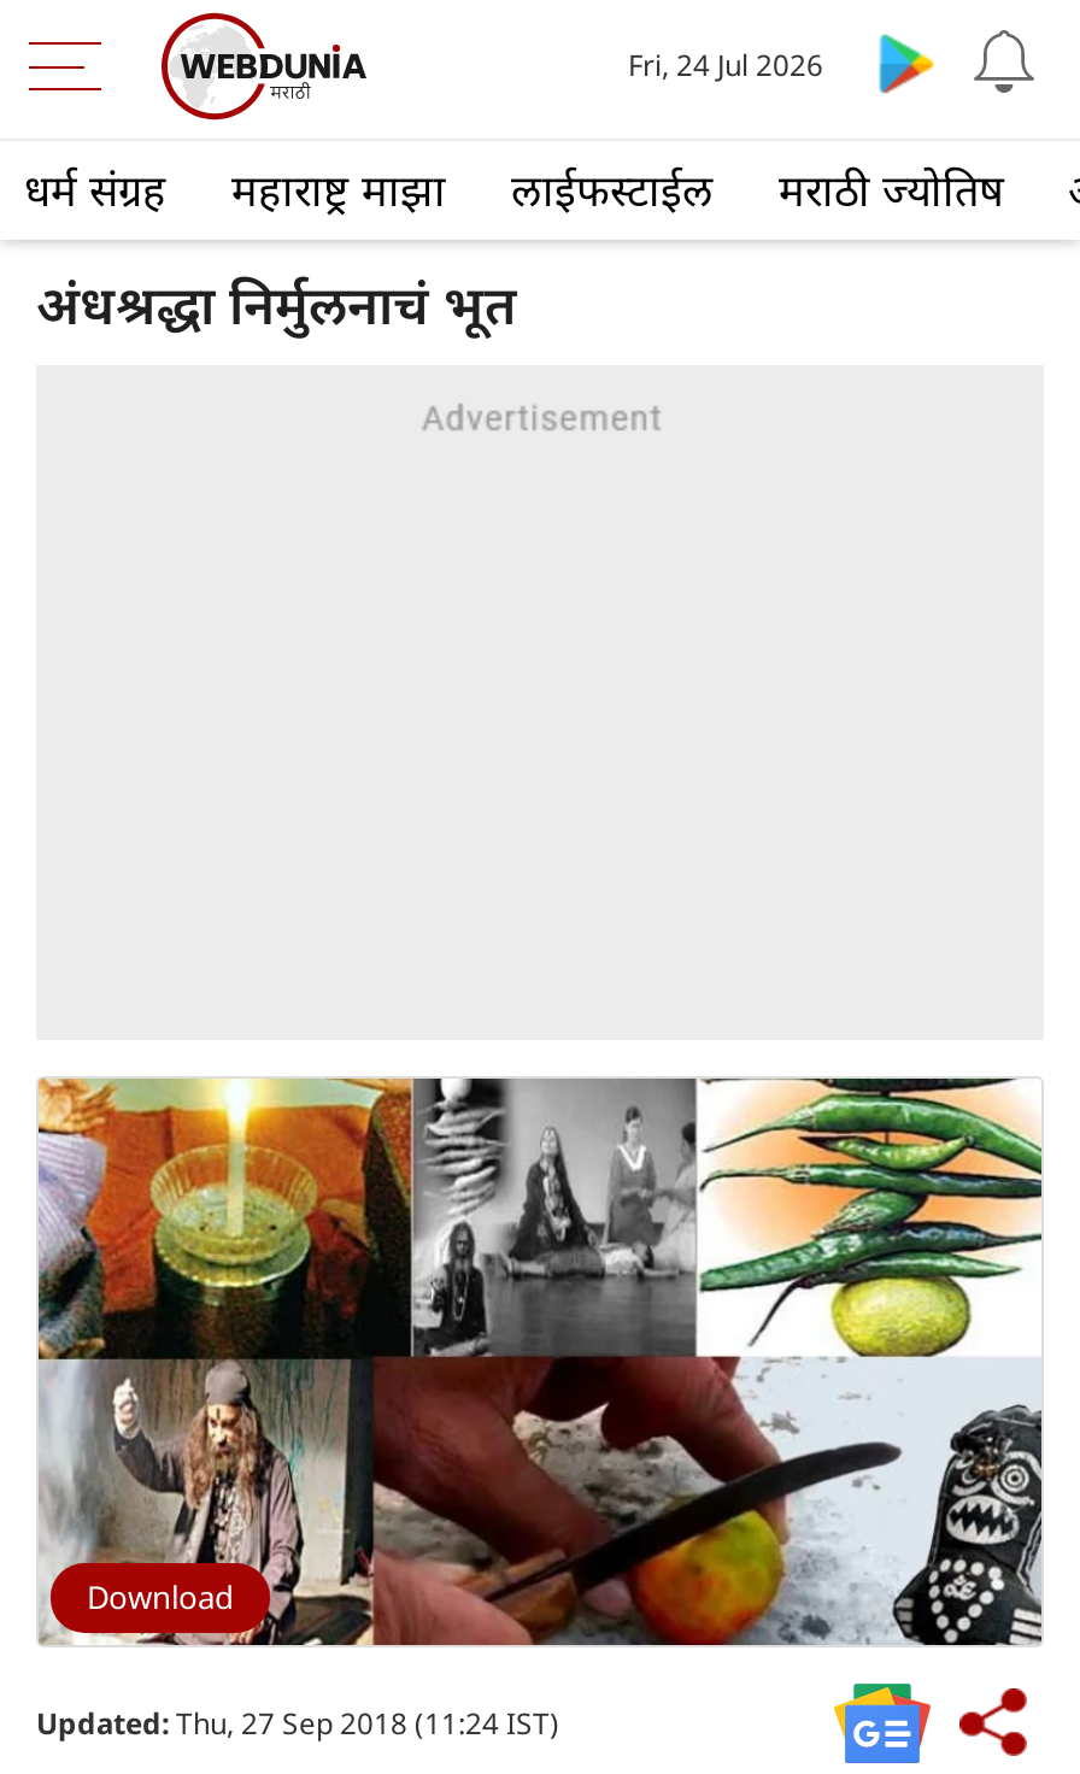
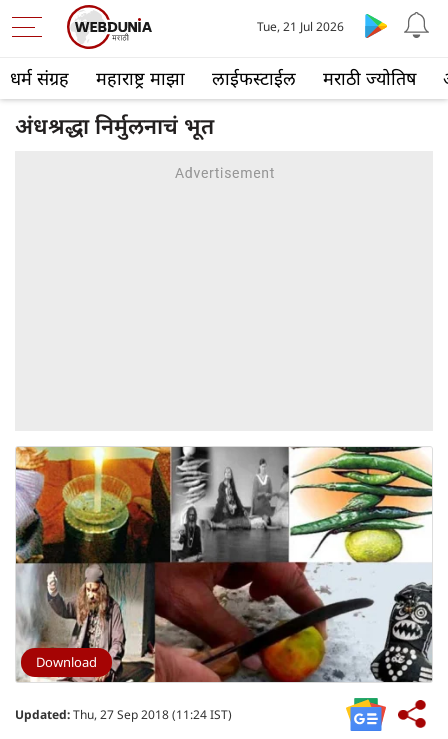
- Fri, 24 Jul 2026
+ Tue, 21 Jul 2026
